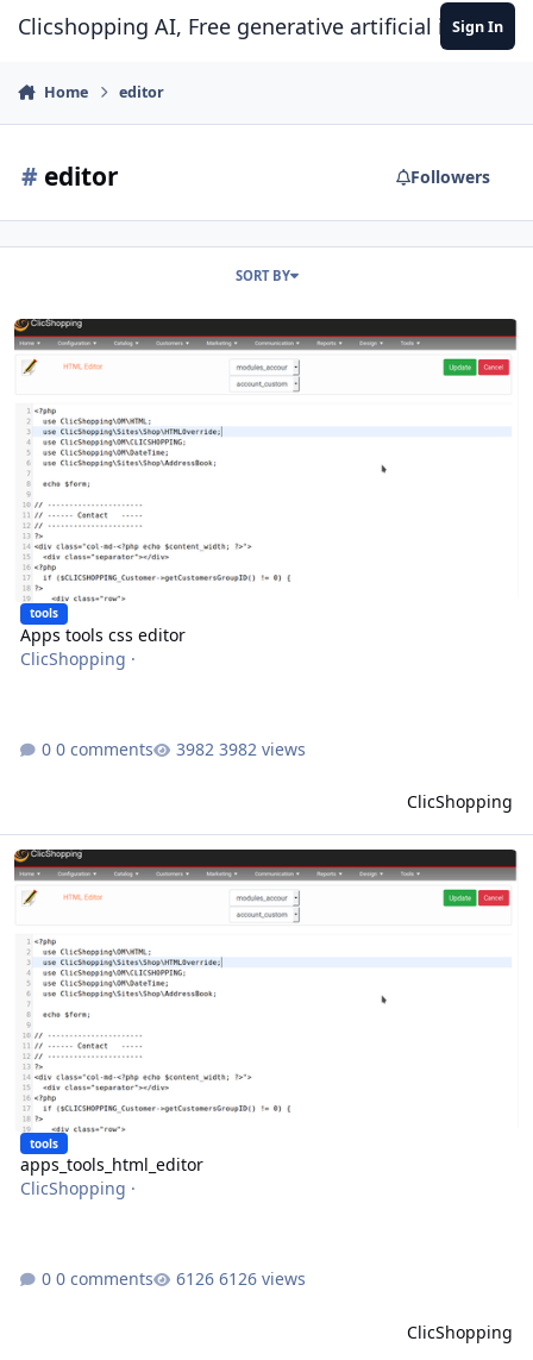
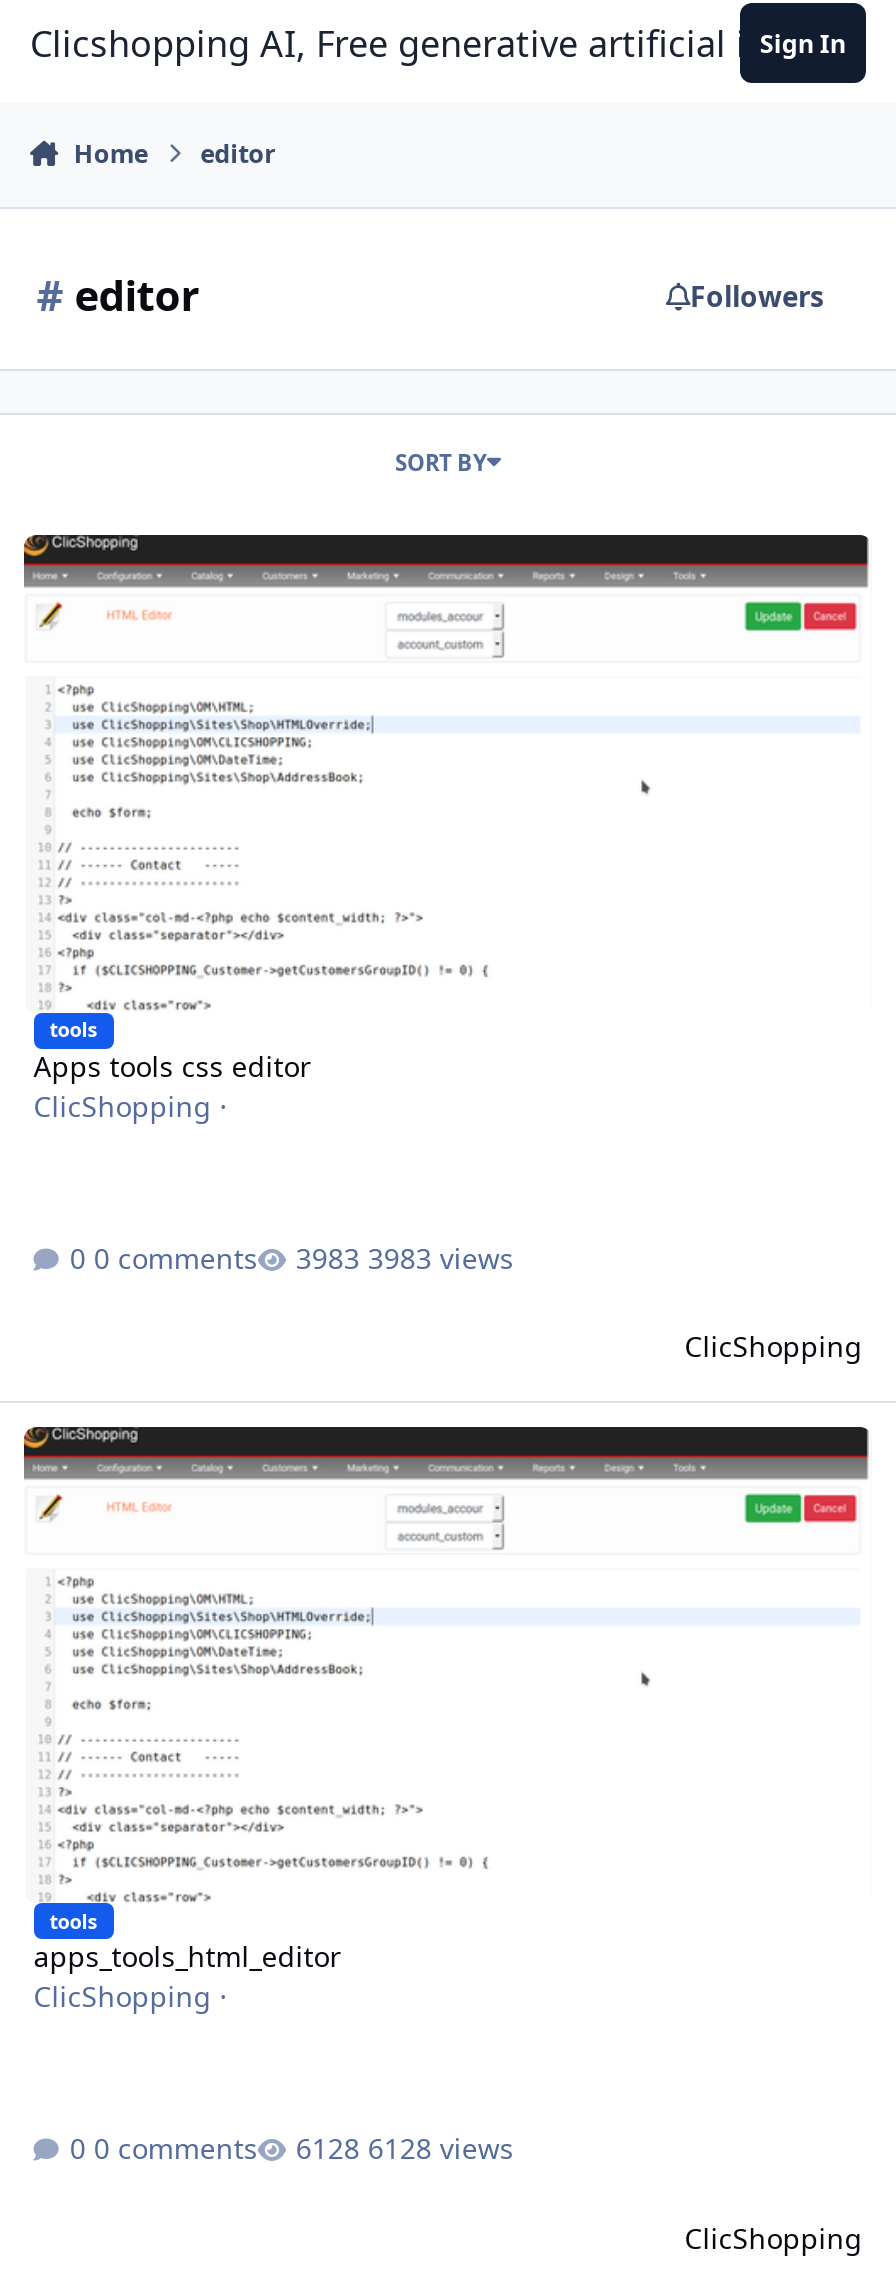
- 3982 views
+ 3983 views

- 6126 views
+ 6128 views
